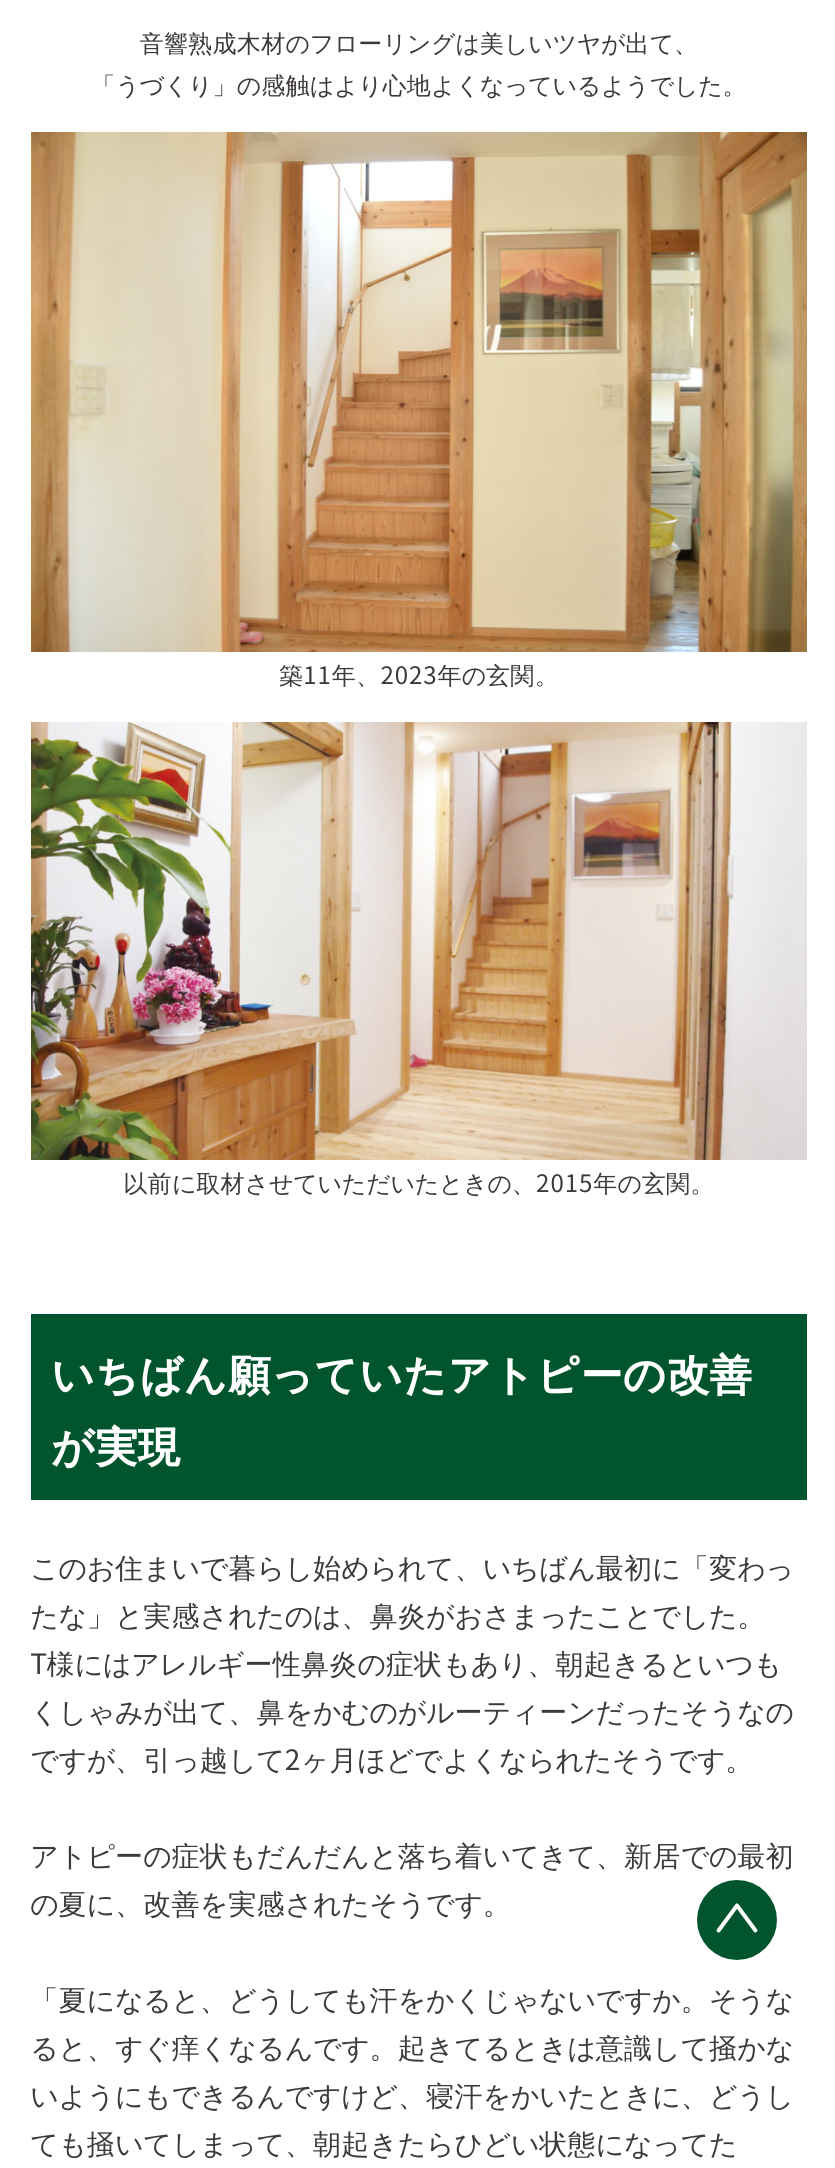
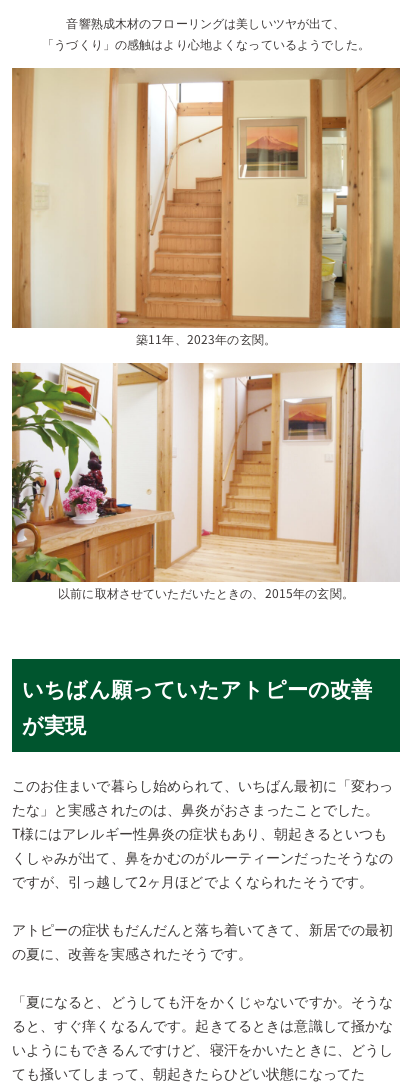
- [image]
